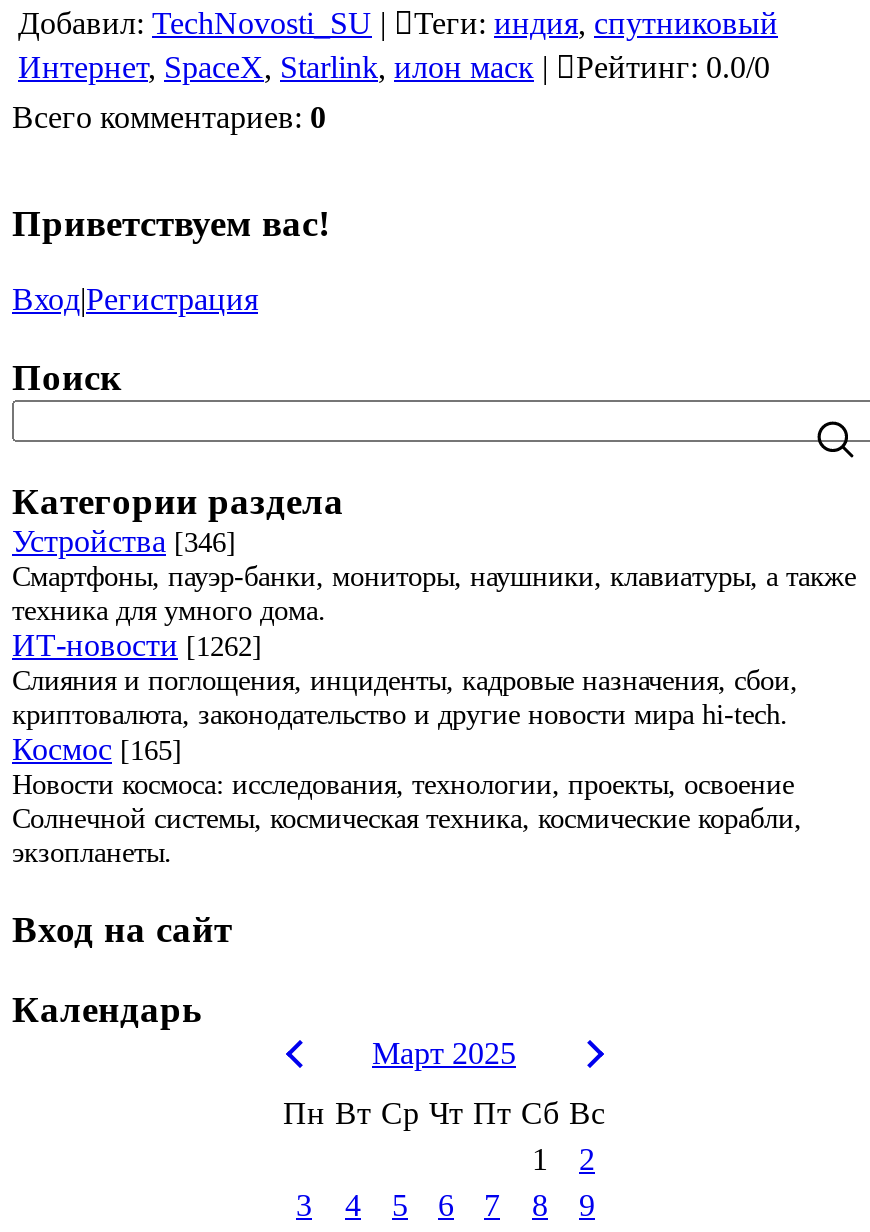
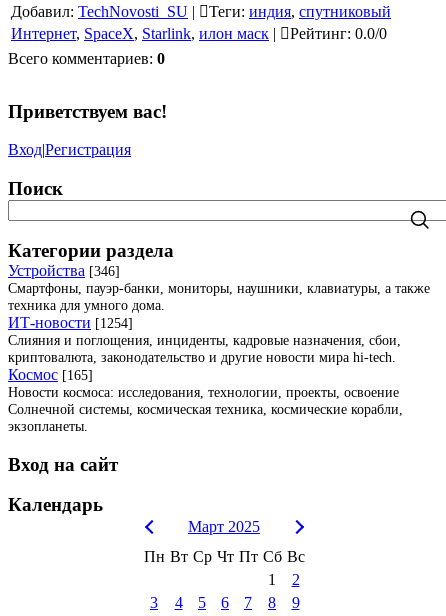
- ИТ-новости [1262]
+ ИТ-новости [1254]
